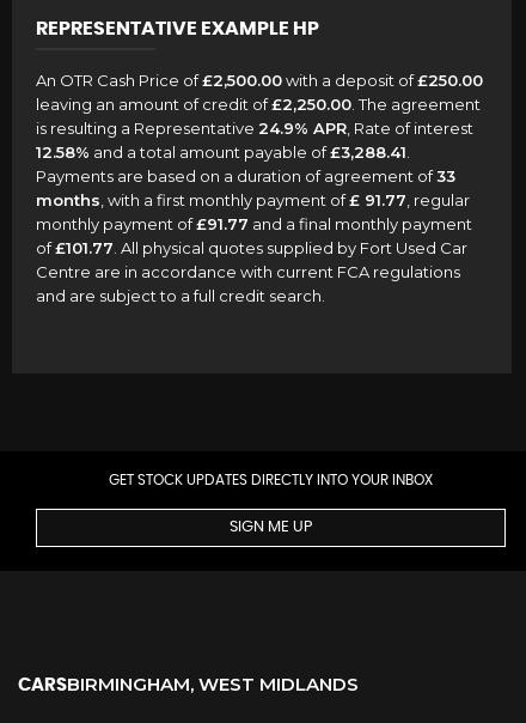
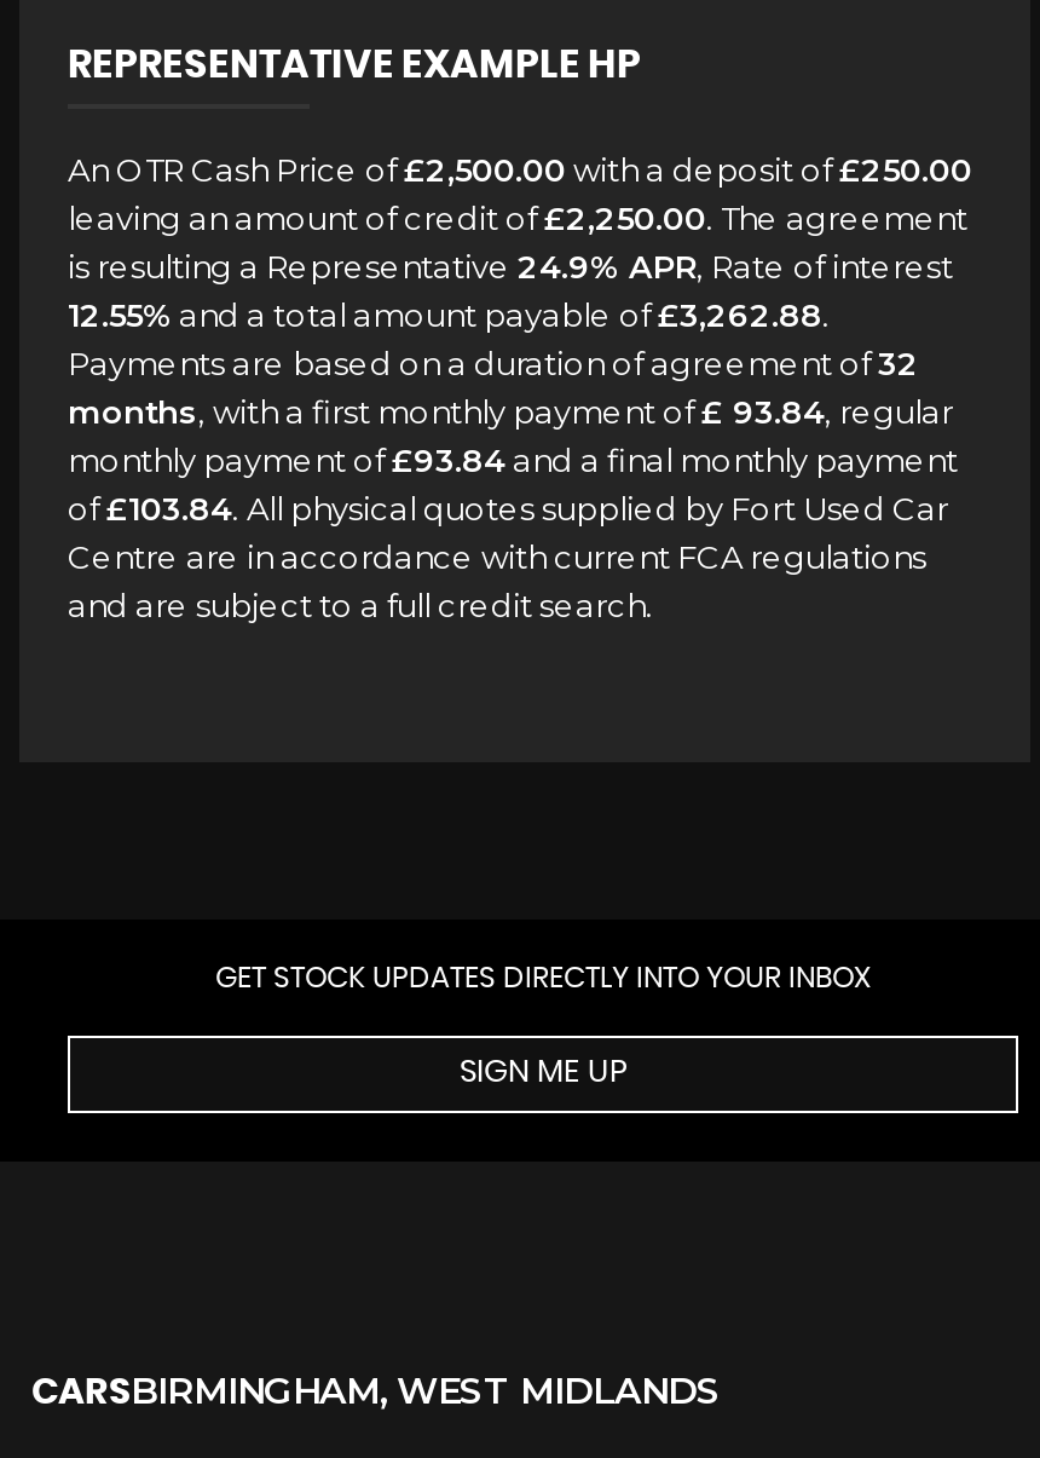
- 12.58% and a total amount payable of£3,288.41.
+ 12.55% and a total amount payable of£3,262.88.

- Payments are based on a duration of agreement of33
+ Payments are based on a duration of agreement of32

- months, with a first monthly payment of£ 91.77, regular
+ months, with a first monthly payment of£ 93.84, regular

- monthly payment of£91.77 and a final monthly payment
+ monthly payment of£93.84 and a final monthly payment

- of£101.77. All physical quotes supplied by Fort Used Car
+ of£103.84. All physical quotes supplied by Fort Used Car
